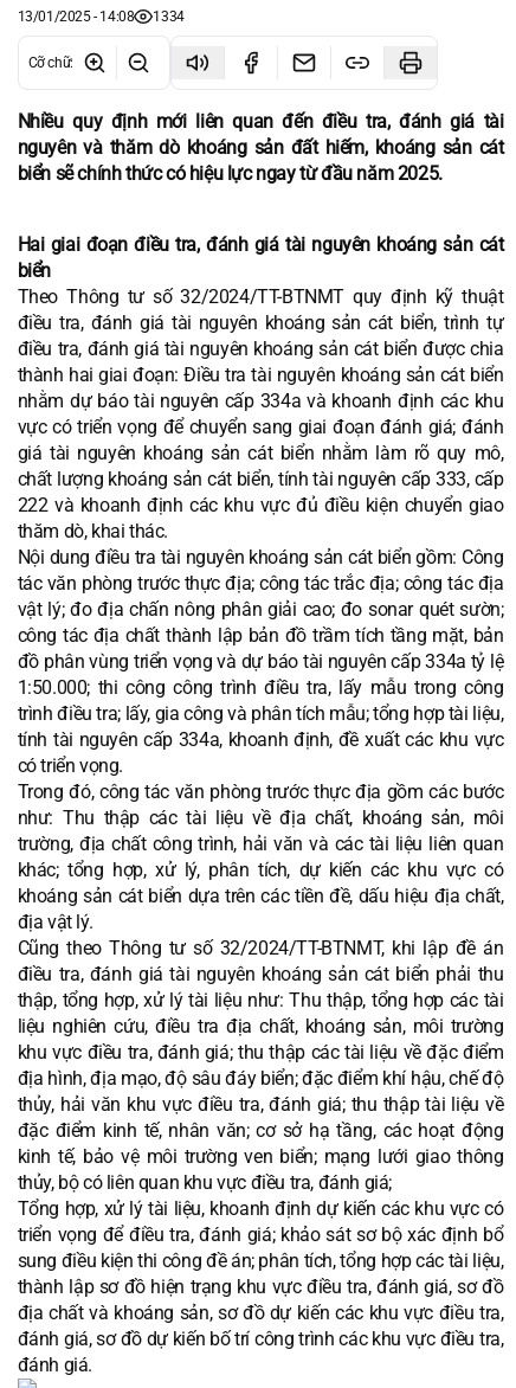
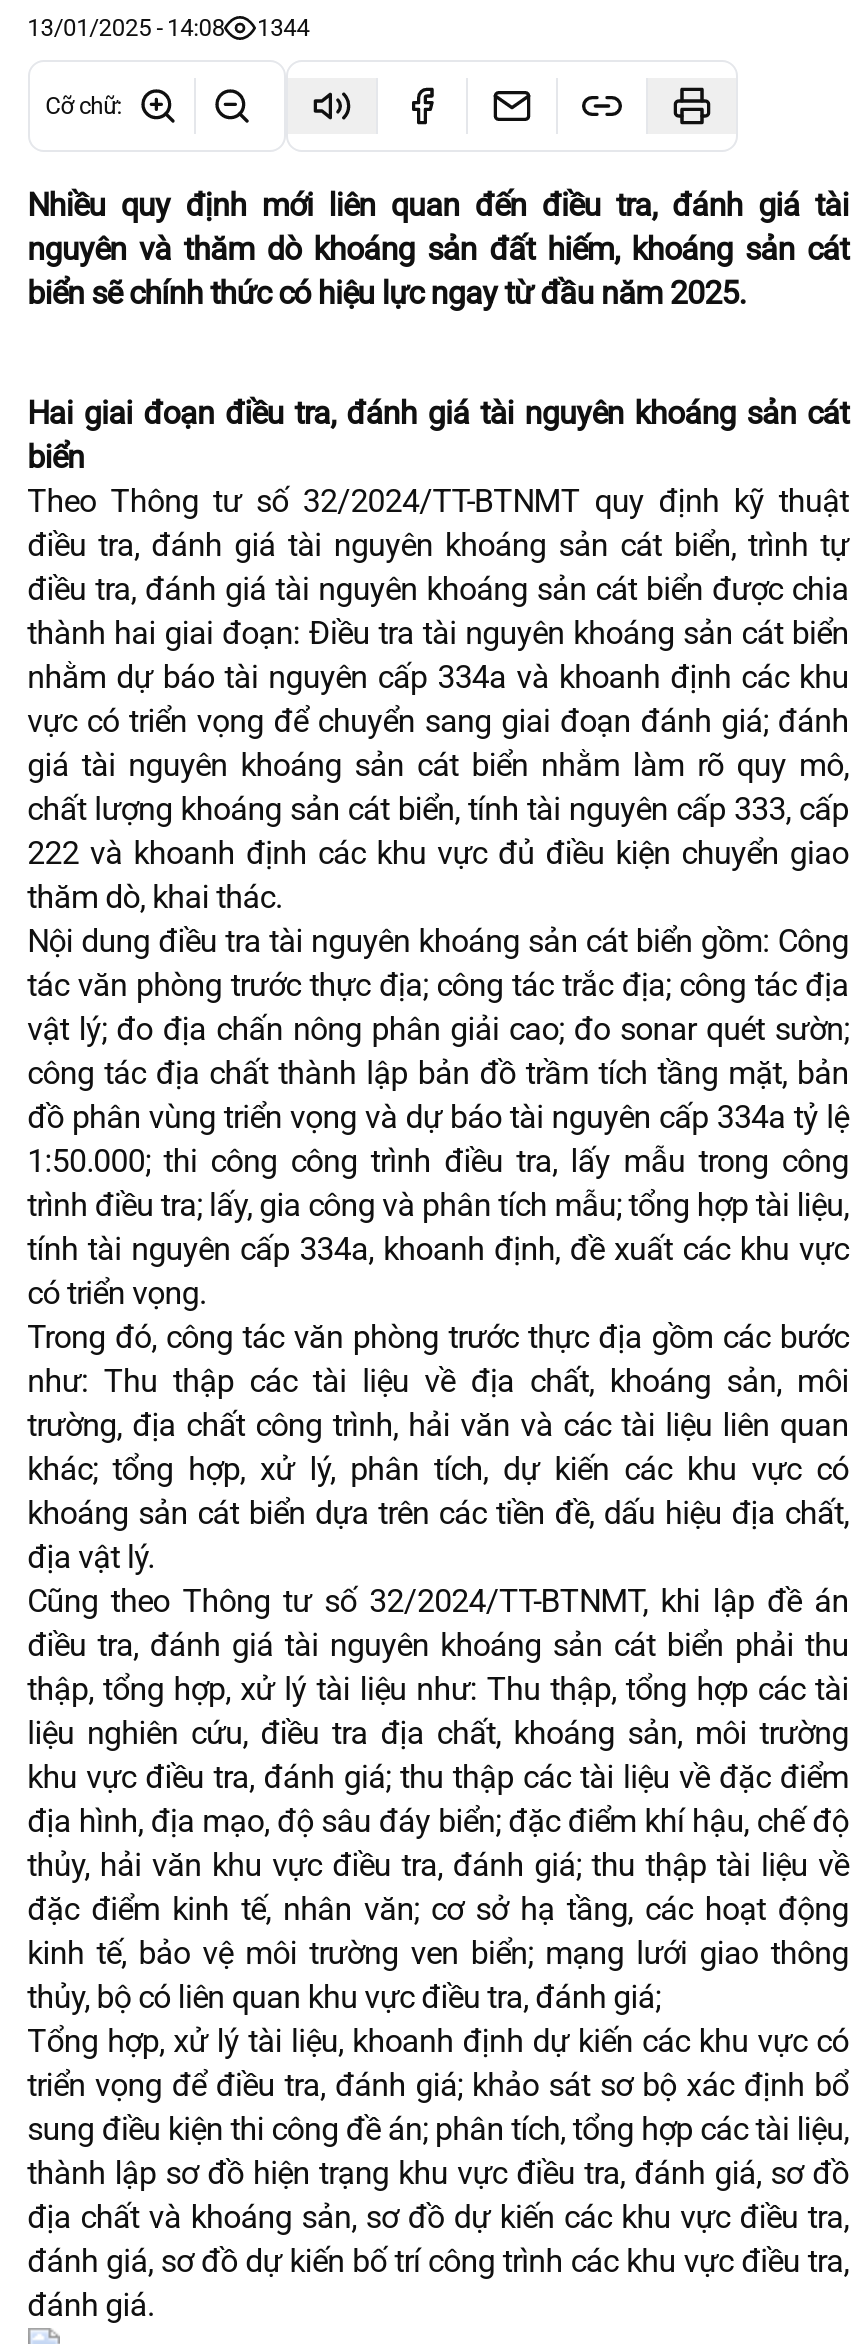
- 13/01/2025 - 14:08 1334
+ 13/01/2025 - 14:08 1344
